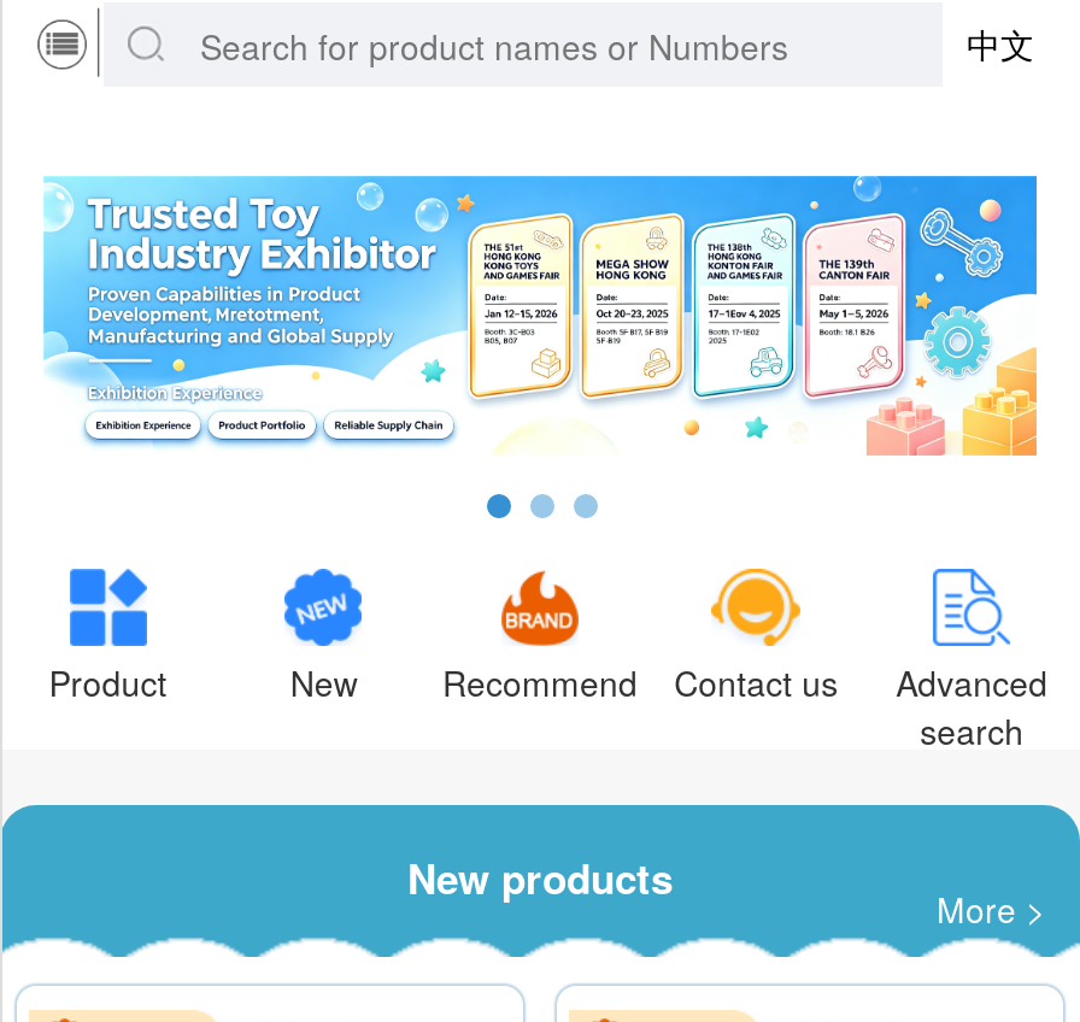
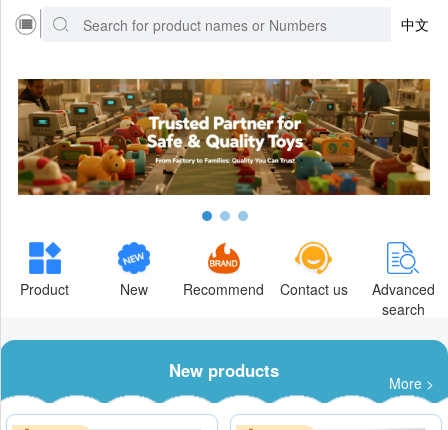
- [image]
+ [image]
